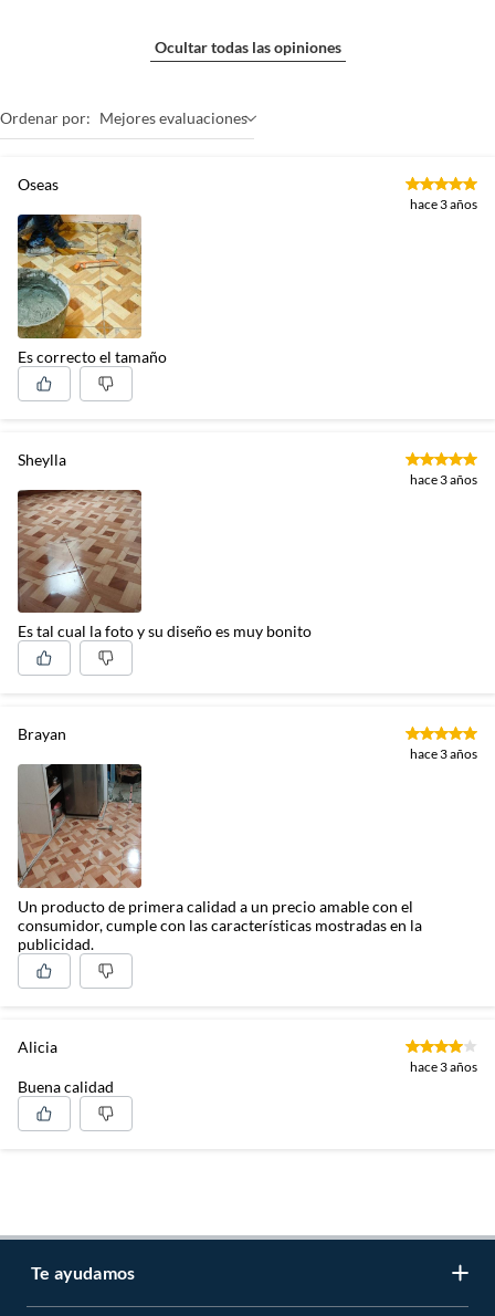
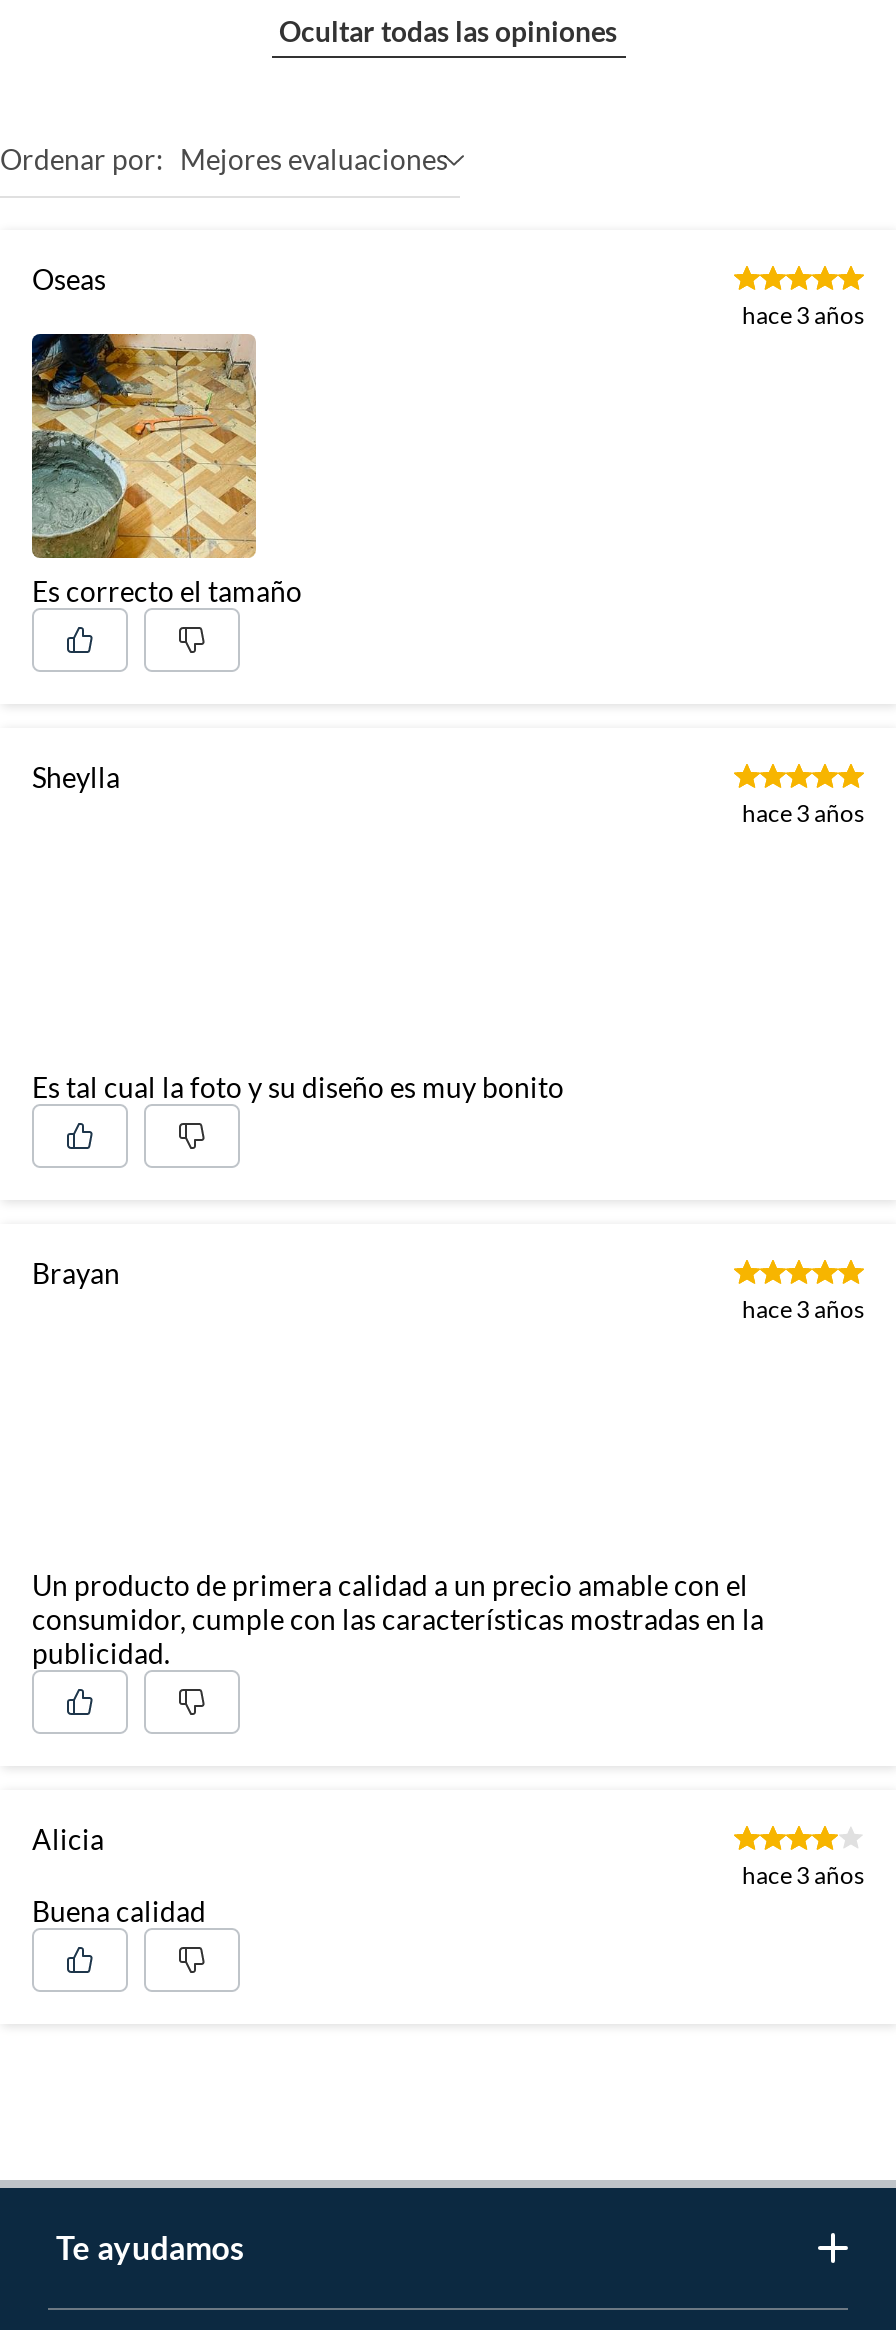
- [image]

- [image]
